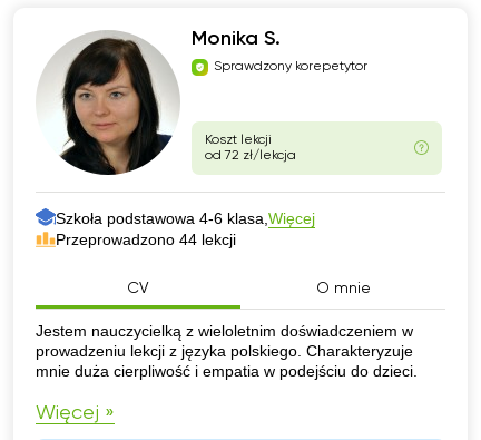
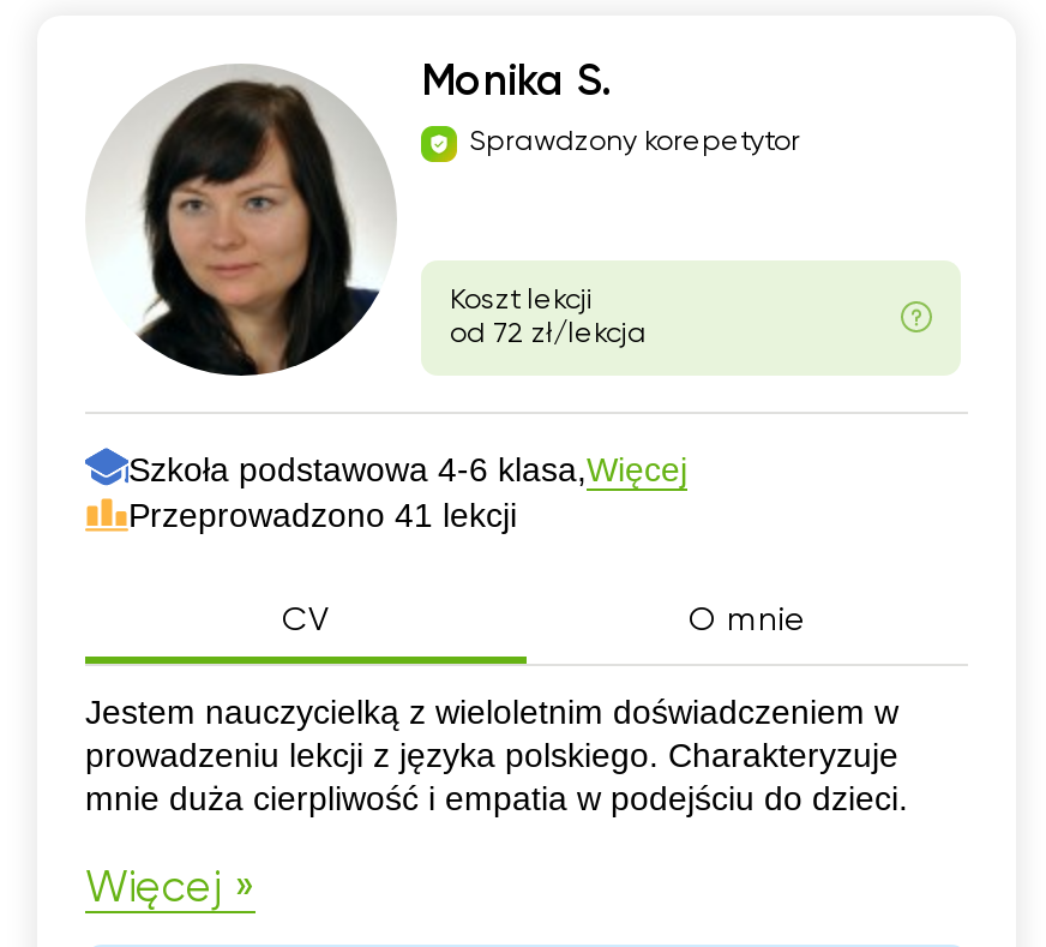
- Przeprowadzono 44 lekcji
+ Przeprowadzono 41 lekcji
